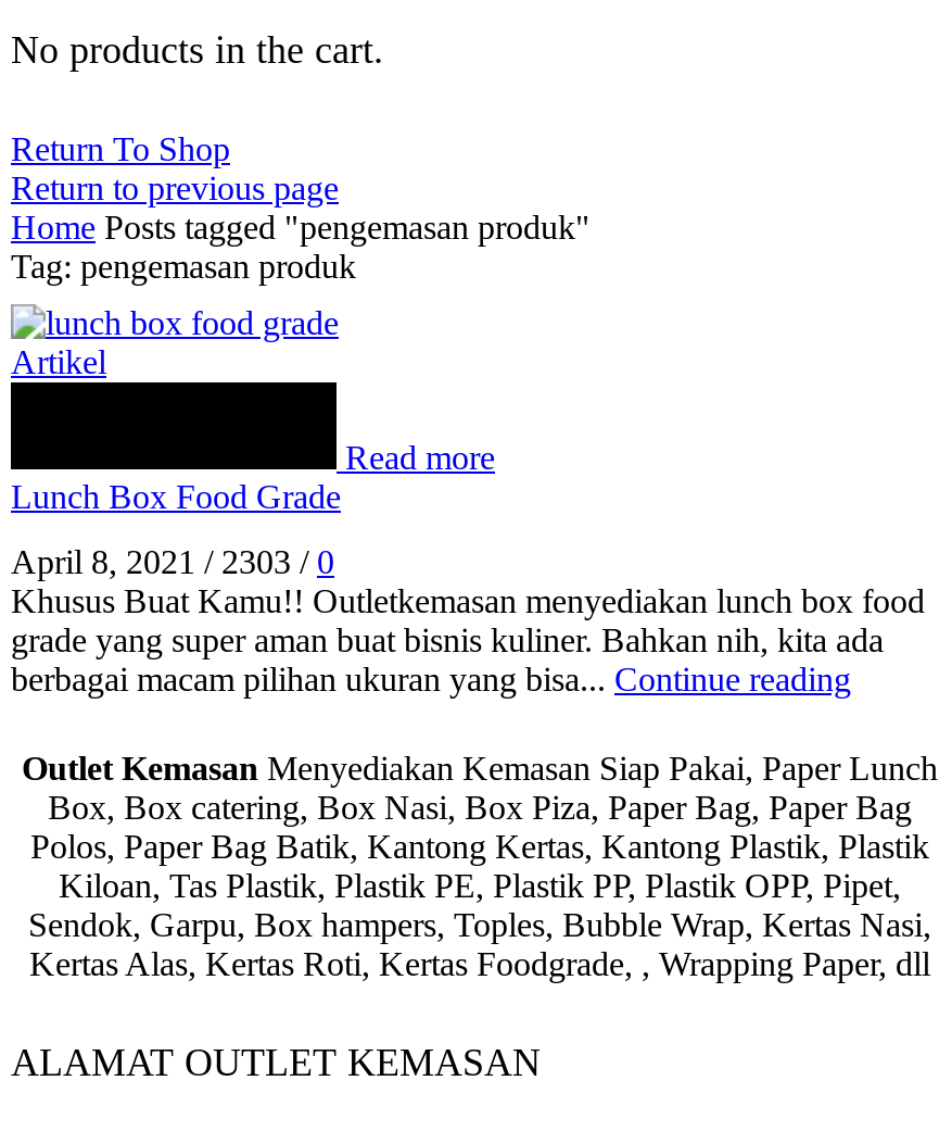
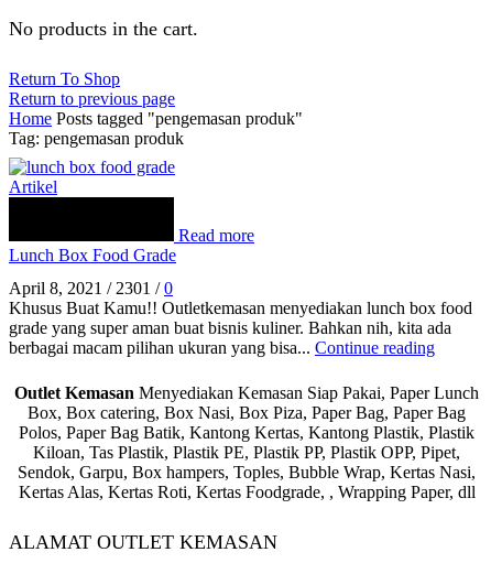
- April 8, 2021 / 2303 / 0
+ April 8, 2021 / 2301 / 0
